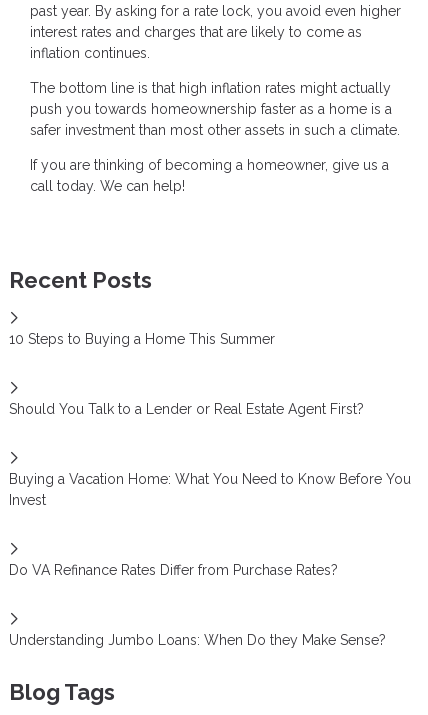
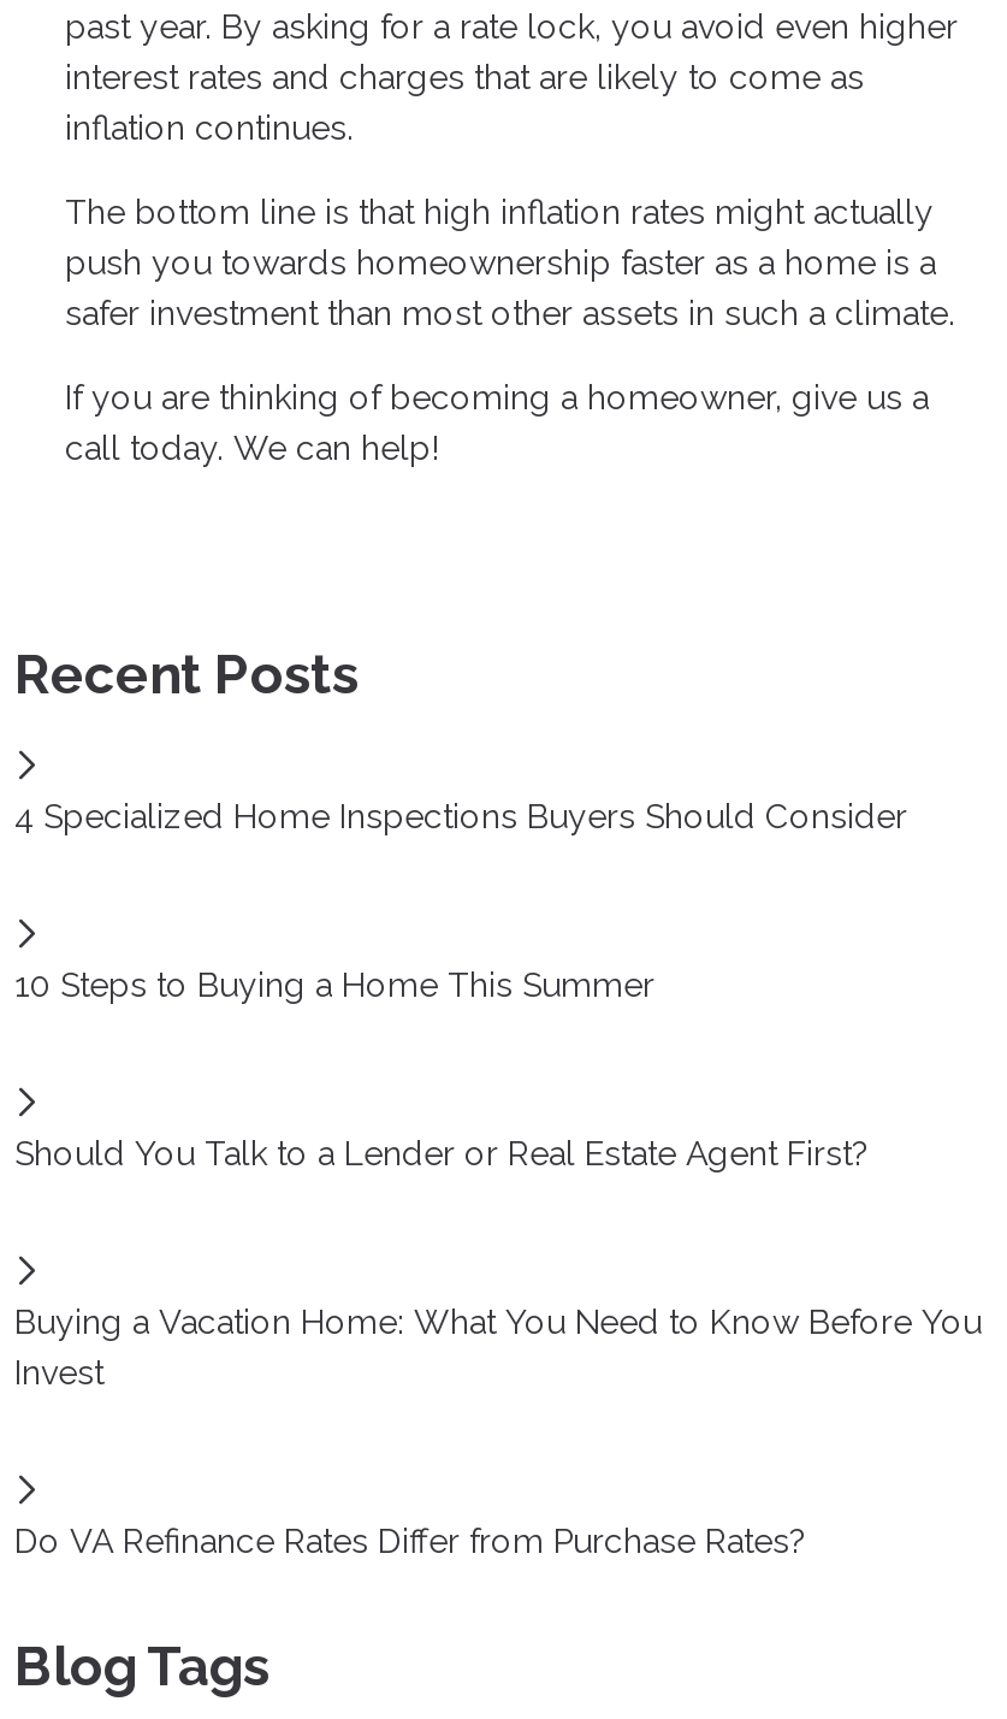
+ 4 Specialized Home Inspections Buyers Should Consider

moved down: 10 Steps to Buying a Home This Summer | Should You Talk to a Lender or Real Estate Agent First? | Buying a Vacation Home: What You Need to Know Before You | Invest | Do VA Refinance Rates Differ from Purchase Rates?

- Understanding Jumbo Loans: When Do they Make Sense?
